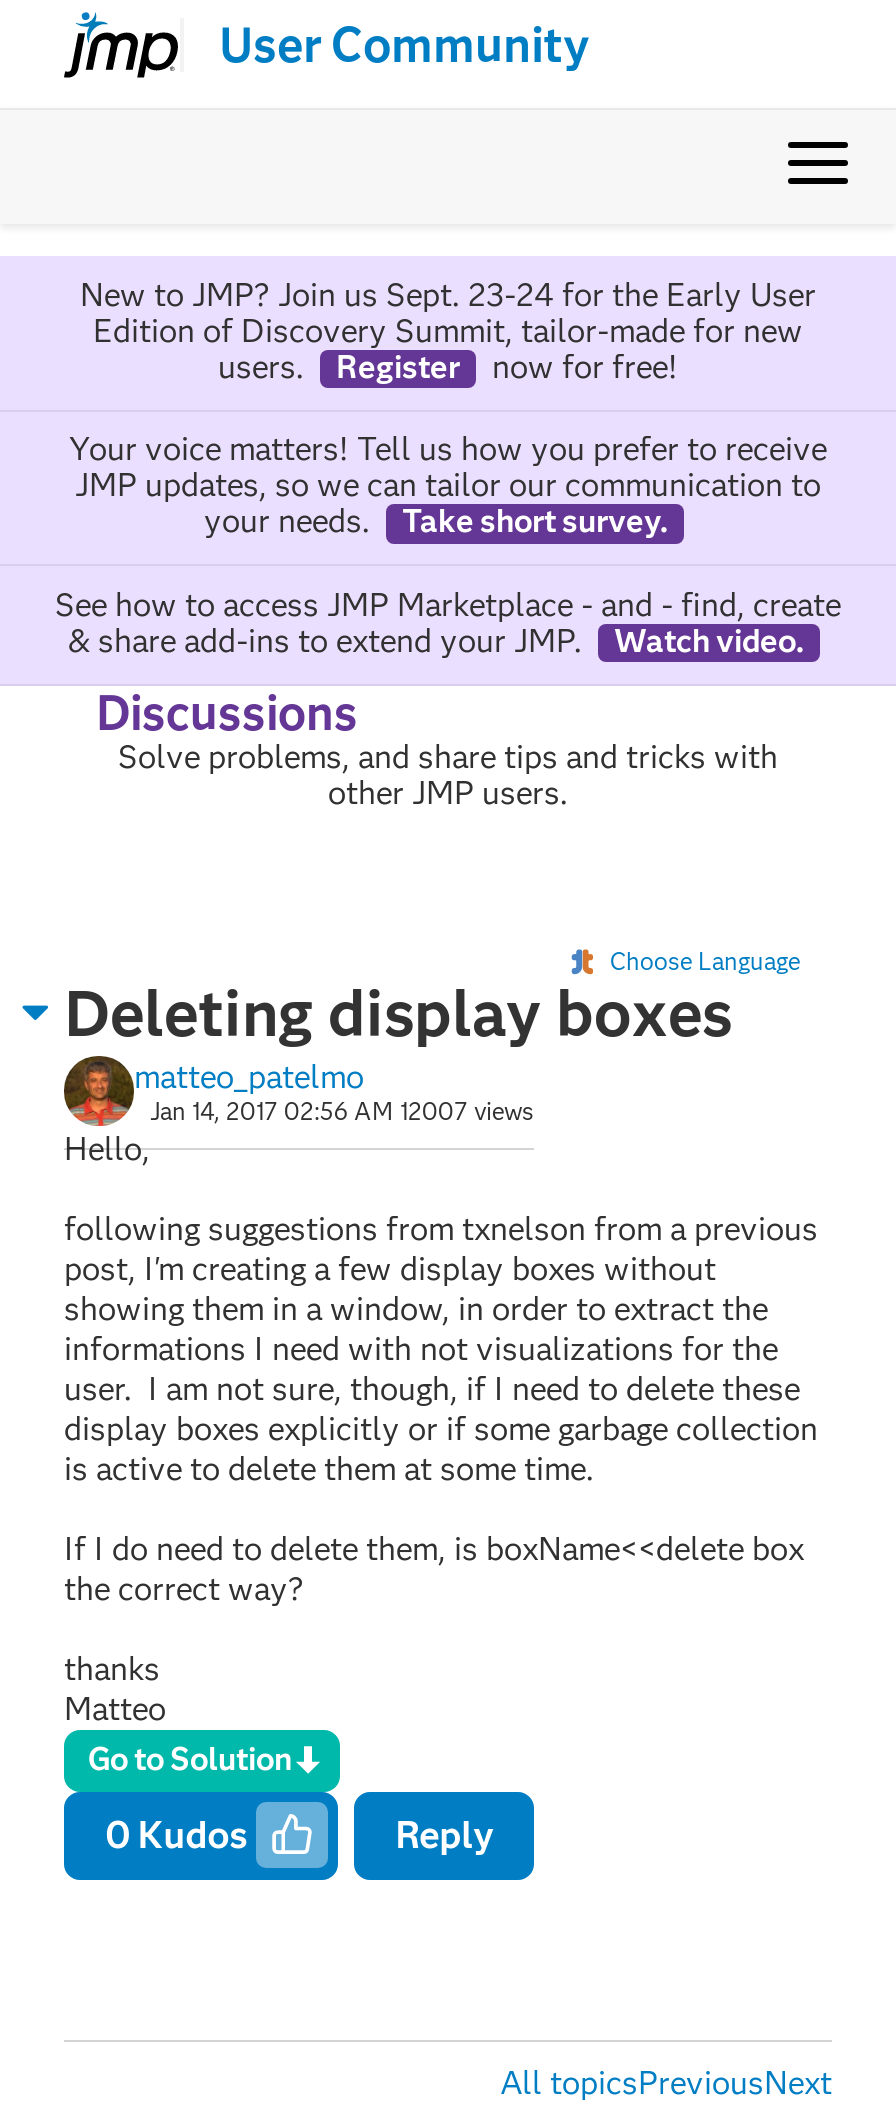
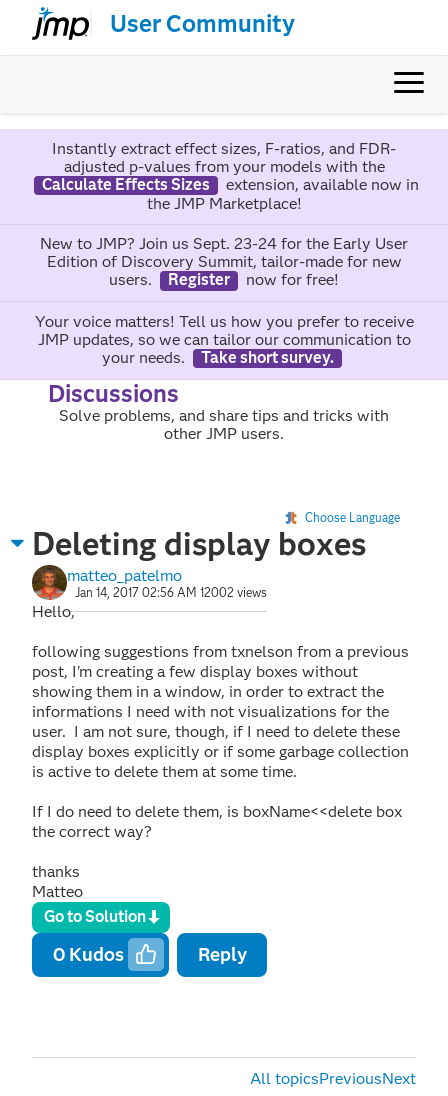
+ Instantly extract effect sizes, F-ratios, and FDR-
+ adjusted p-values from your models with the
+ Calculate Effects Sizes
+ extension, available now in
+ the JMP Marketplace!

moved down: New to JMP? Join us Sept. 23-24 for the Early User | Edition of Discovery Summit, tailor-made for new | users. | ... | your needs. | Take short survey.

- See how to access JMP Marketplace - and - find, create
- & share add-ins to extend your JMP.
- Watch video.

- Jan 14, 2017 02:56 AM 12007 views
+ Jan 14, 2017 02:56 AM 12002 views
